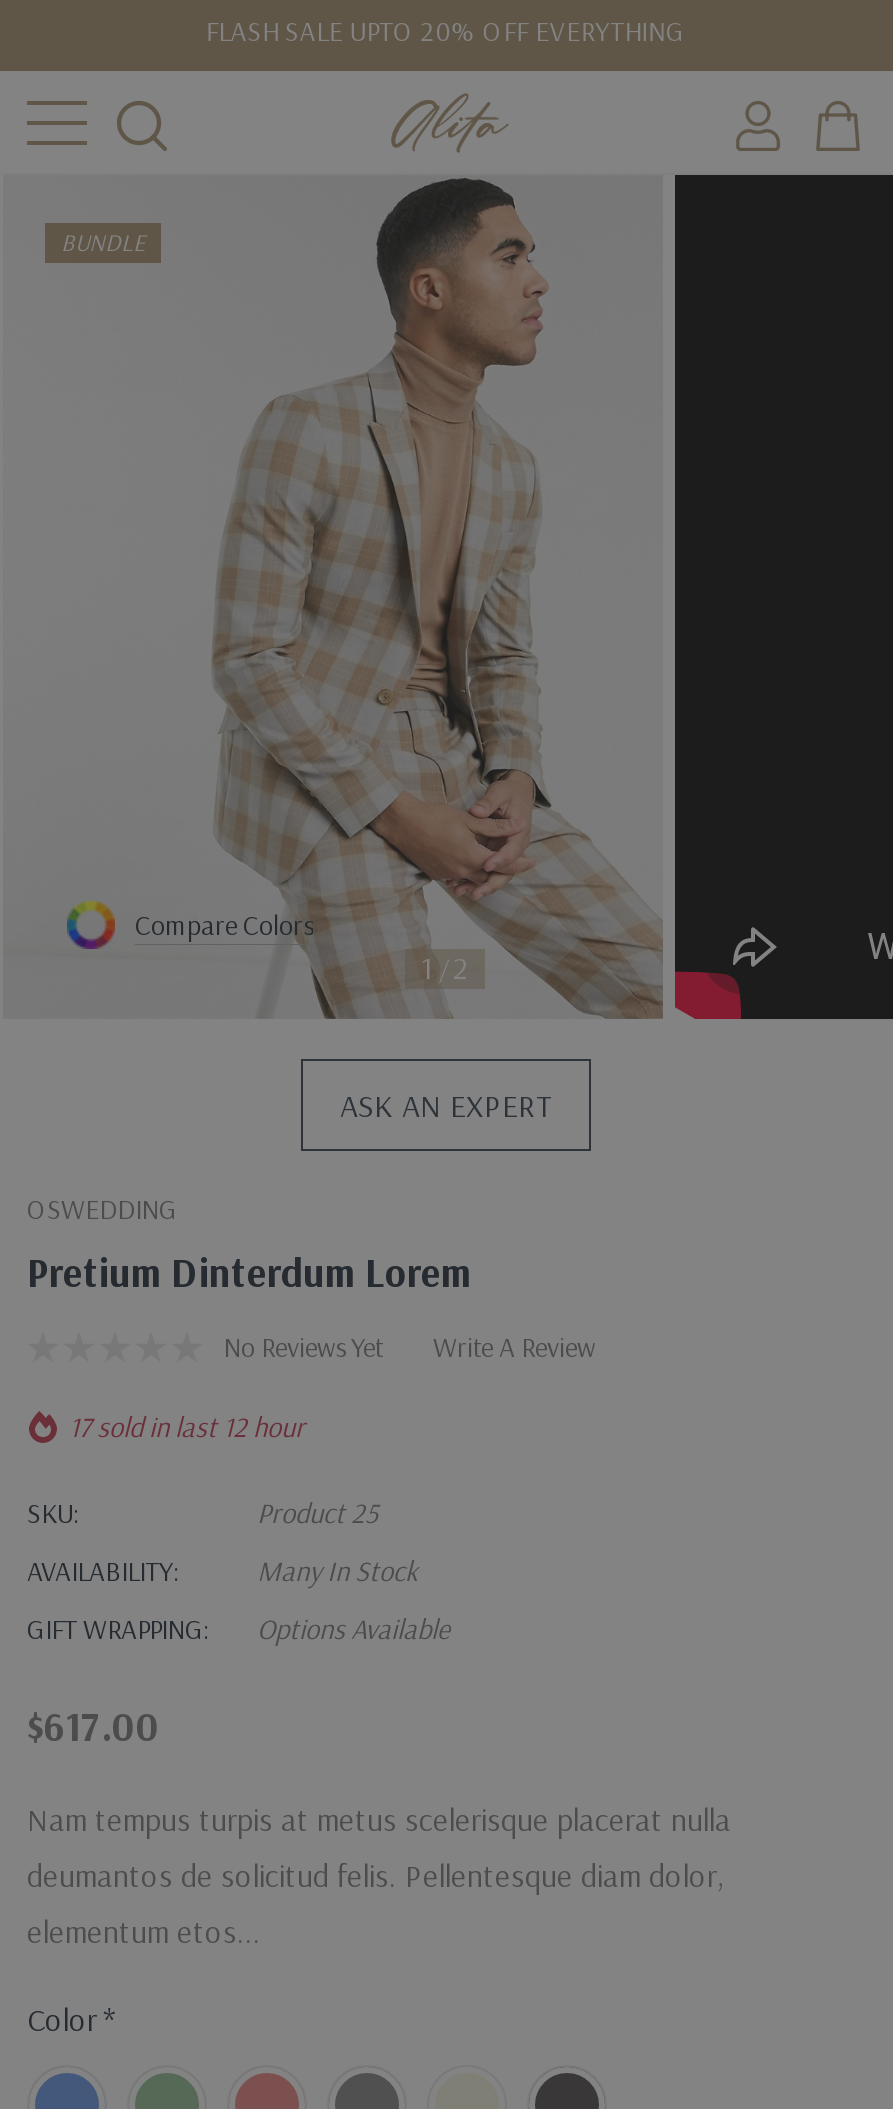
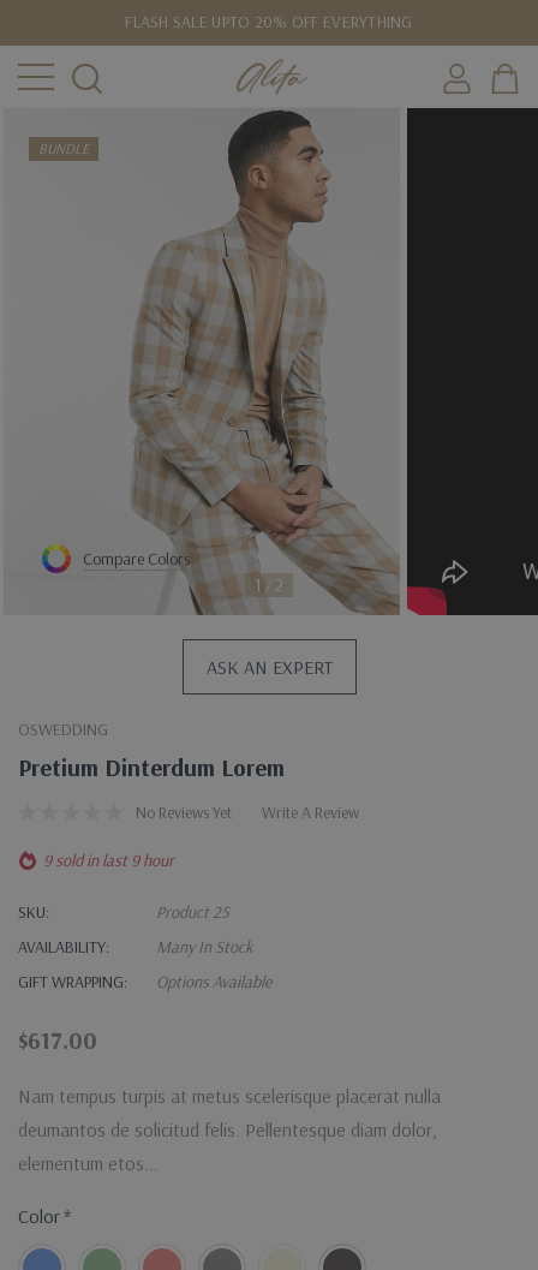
- 17 sold in last 12 hour
+ 9 sold in last 9 hour
